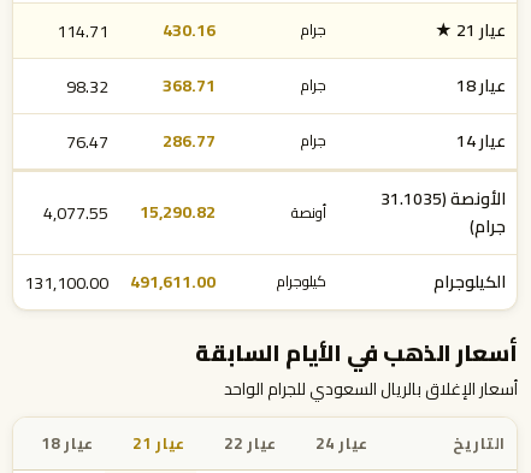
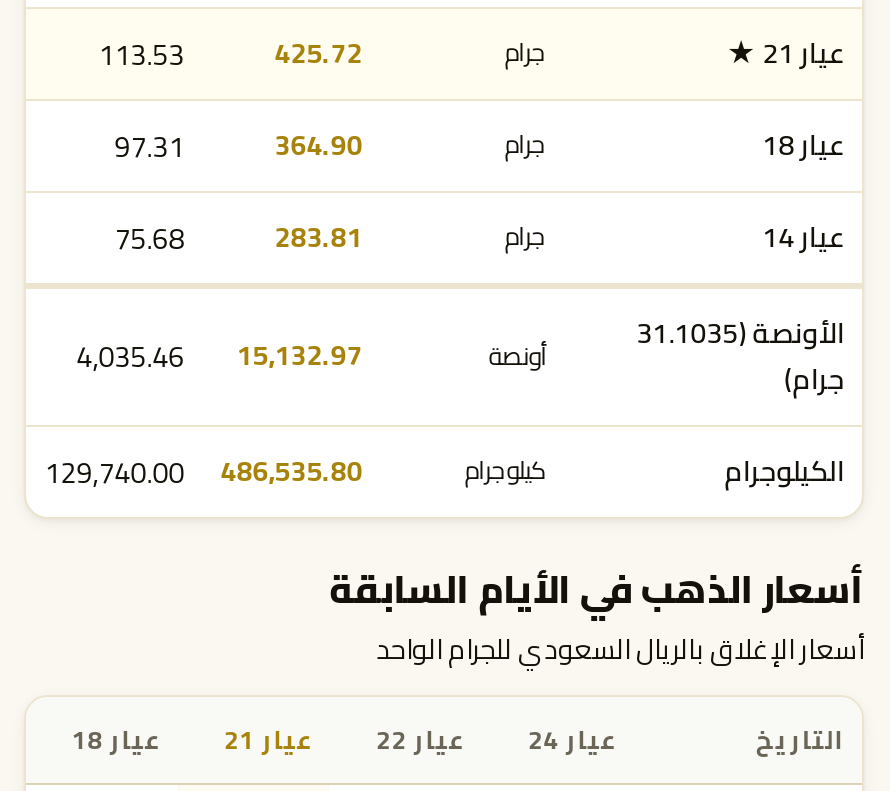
- 114.71
+ 113.53

- 430.16
+ 425.72

- 98.32
+ 97.31

- 368.71
+ 364.90

- 76.47
+ 75.68

- 286.77
+ 283.81

- 4,077.55
+ 4,035.46

- 15,290.82
+ 15,132.97

- 131,100.00
+ 129,740.00

- 491,611.00
+ 486,535.80
